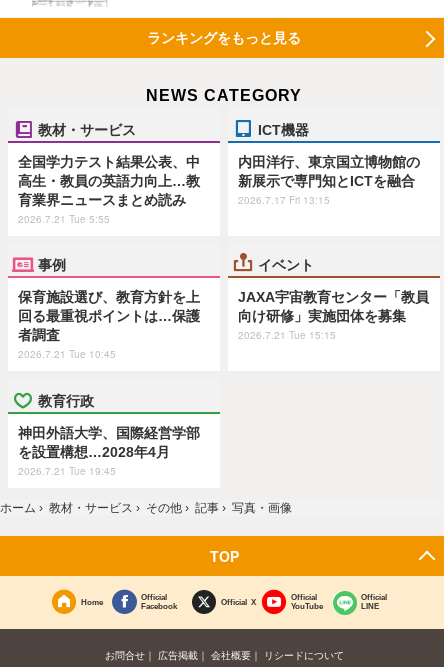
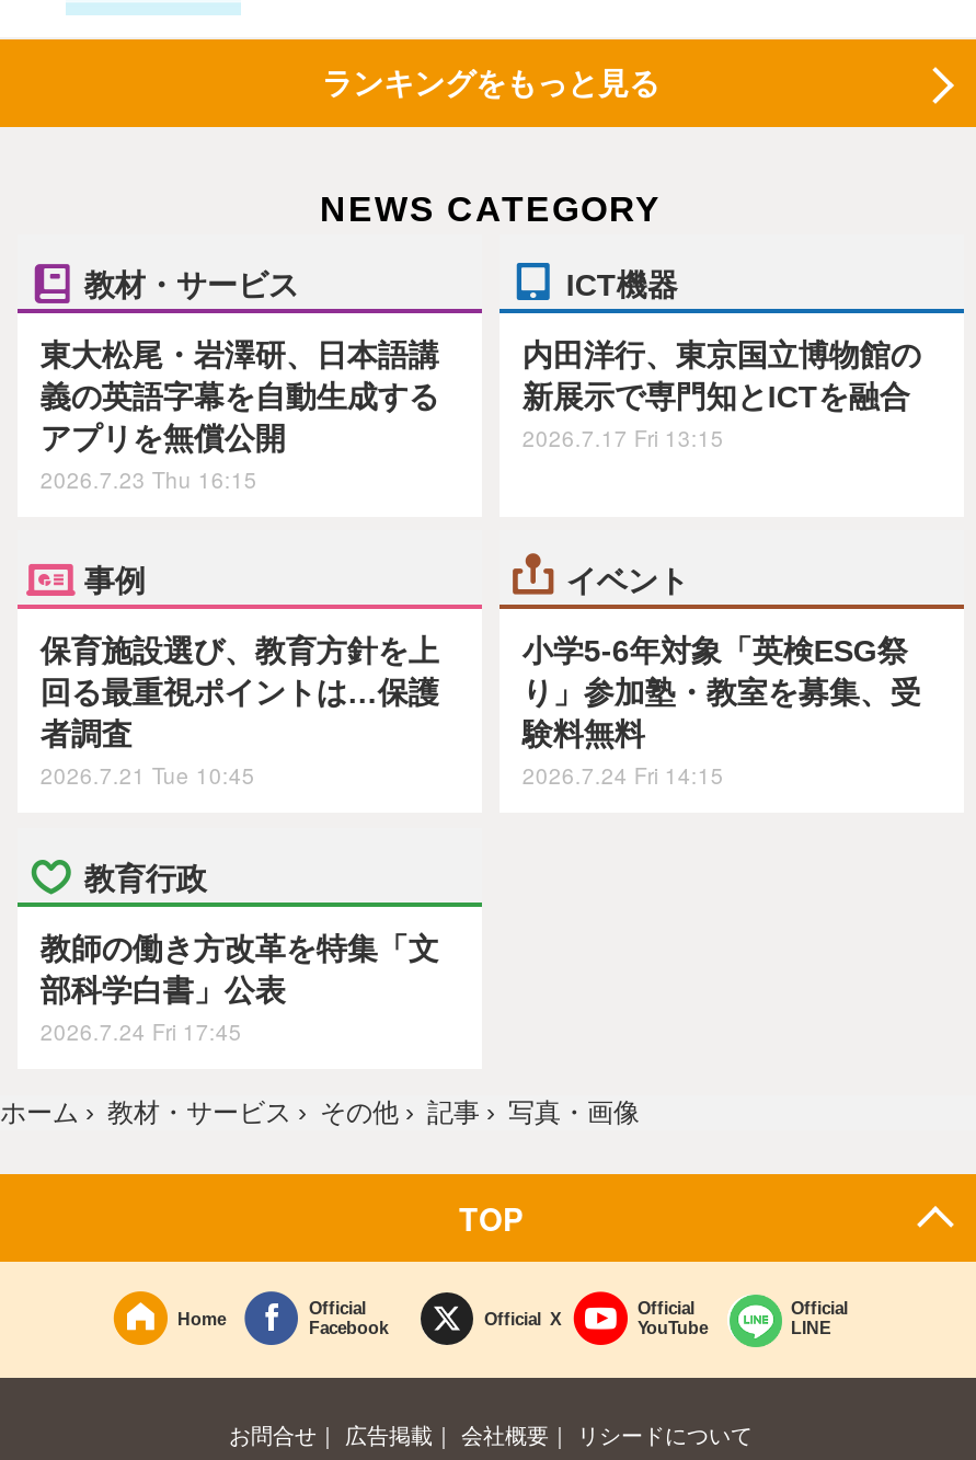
- 全国学力テスト結果公表、中
- 高生・教員の英語力向上…教
- 育業界ニュースまとめ読み
- 2026.7.21 Tue 5:55
+ 東大松尾・岩澤研、日本語講
+ 義の英語字幕を自動生成する
+ アプリを無償公開
+ 2026.7.23 Thu 16:15

- JAXA宇宙教育センター「教員
- 向け研修」実施団体を募集
- 2026.7.21 Tue 15:15
+ 小学5-6年対象「英検ESG祭
+ り」参加塾・教室を募集、受
+ 験料無料
+ 2026.7.24 Fri 14:15

- 神田外語大学、国際経営学部
- を設置構想…2028年4月
- 2026.7.21 Tue 19:45
+ 教師の働き方改革を特集「文
+ 部科学白書」公表
+ 2026.7.24 Fri 17:45
